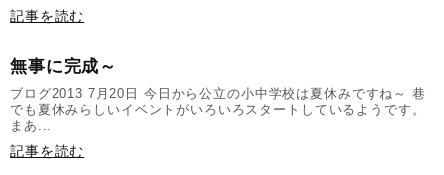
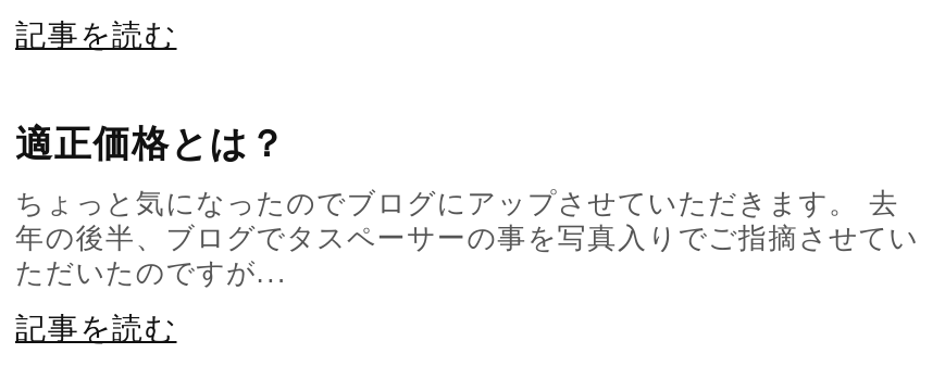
- 無事に完成～
+ 適正価格とは？

- ブログ2013 7月20日 今日から公立の小中学校は夏休みですね～ 巷
- でも夏休みらしいイベントがいろいろスタートしているようです。
- まあ...
+ ちょっと気になったのでブログにアップさせていただきます。 去
+ 年の後半、ブログでタスペーサーの事を写真入りでご指摘させてい
+ ただいたのですが...
